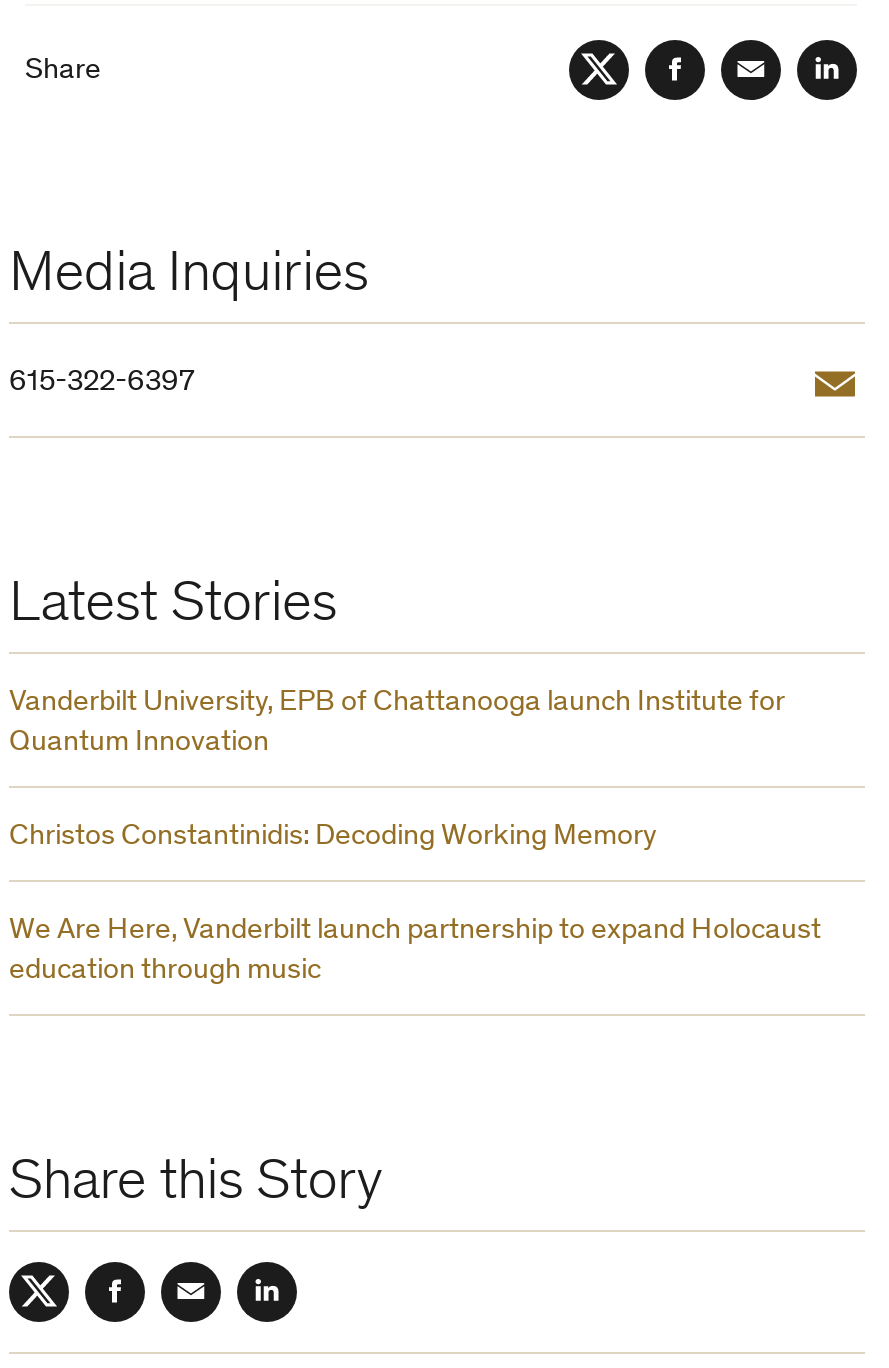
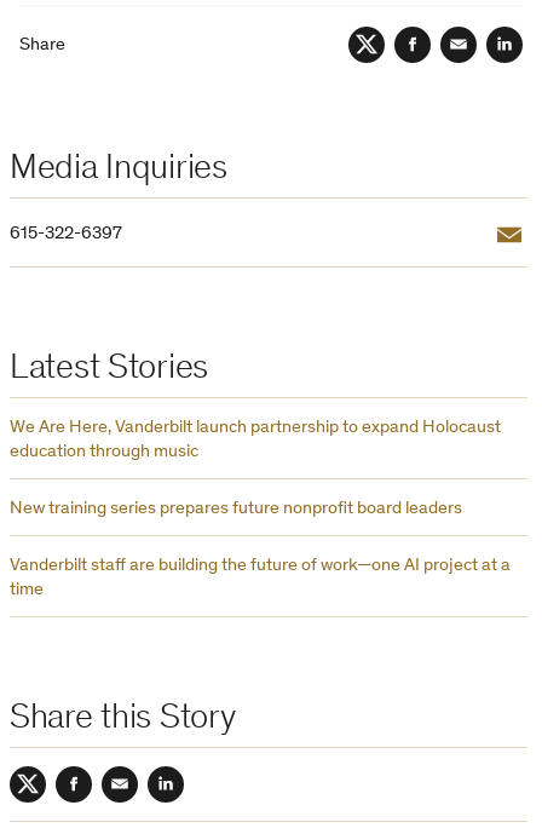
- Vanderbilt University, EPB of Chattanooga launch Institute for
- Quantum Innovation
- Christos Constantinidis: Decoding Working Memory

moved up: We Are Here, Vanderbilt launch partnership to expand Holocaust | education through music

+ New training series prepares future nonprofit board leaders
+ Vanderbilt staff are building the future of work—one AI project at a
+ time
